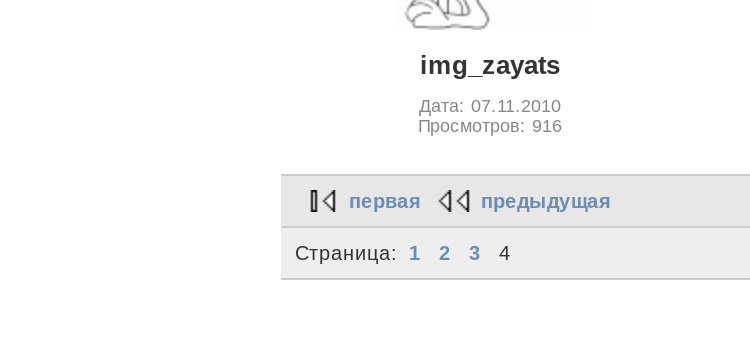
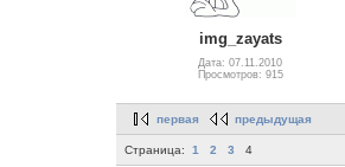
- Просмотров: 916
+ Просмотров: 915
